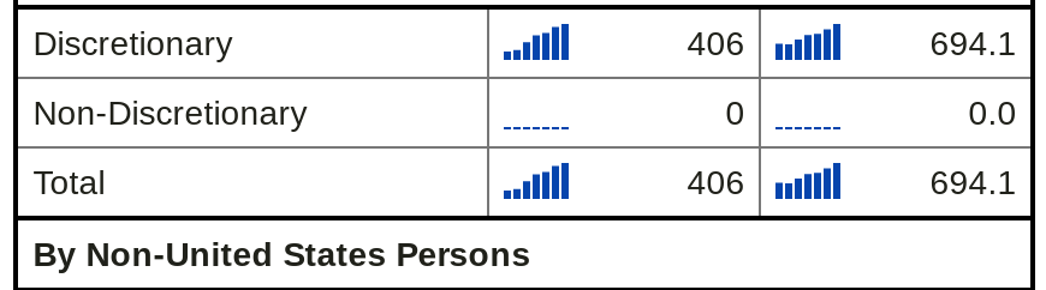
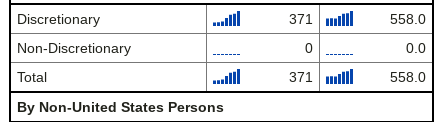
- 406
+ 371

- 694.1
+ 558.0

- 406
+ 371

- 694.1
+ 558.0
